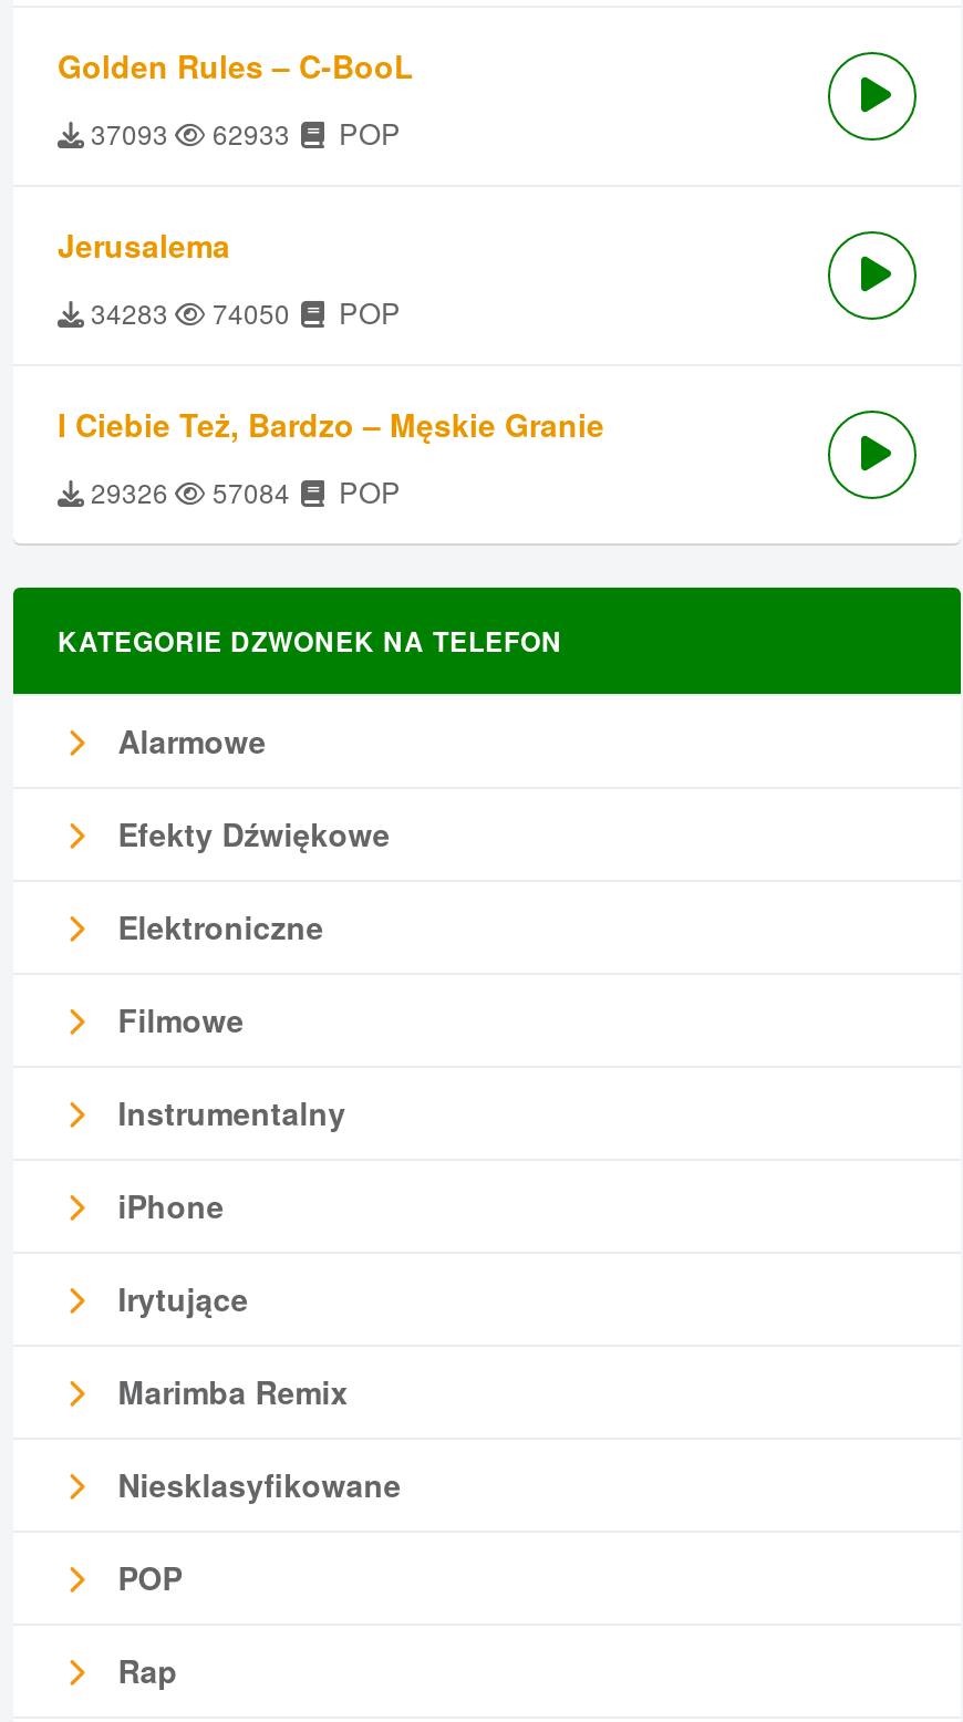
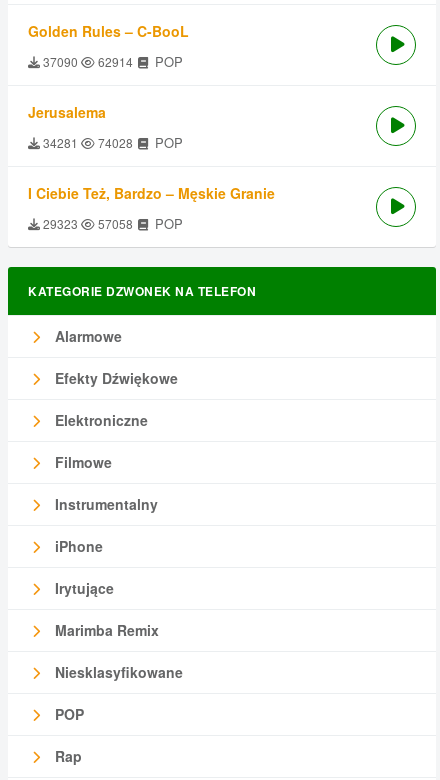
- 37093
+ 37090

- 62933
+ 62914

- 34283
+ 34281

- 74050
+ 74028

- 29326
+ 29323

- 57084
+ 57058
